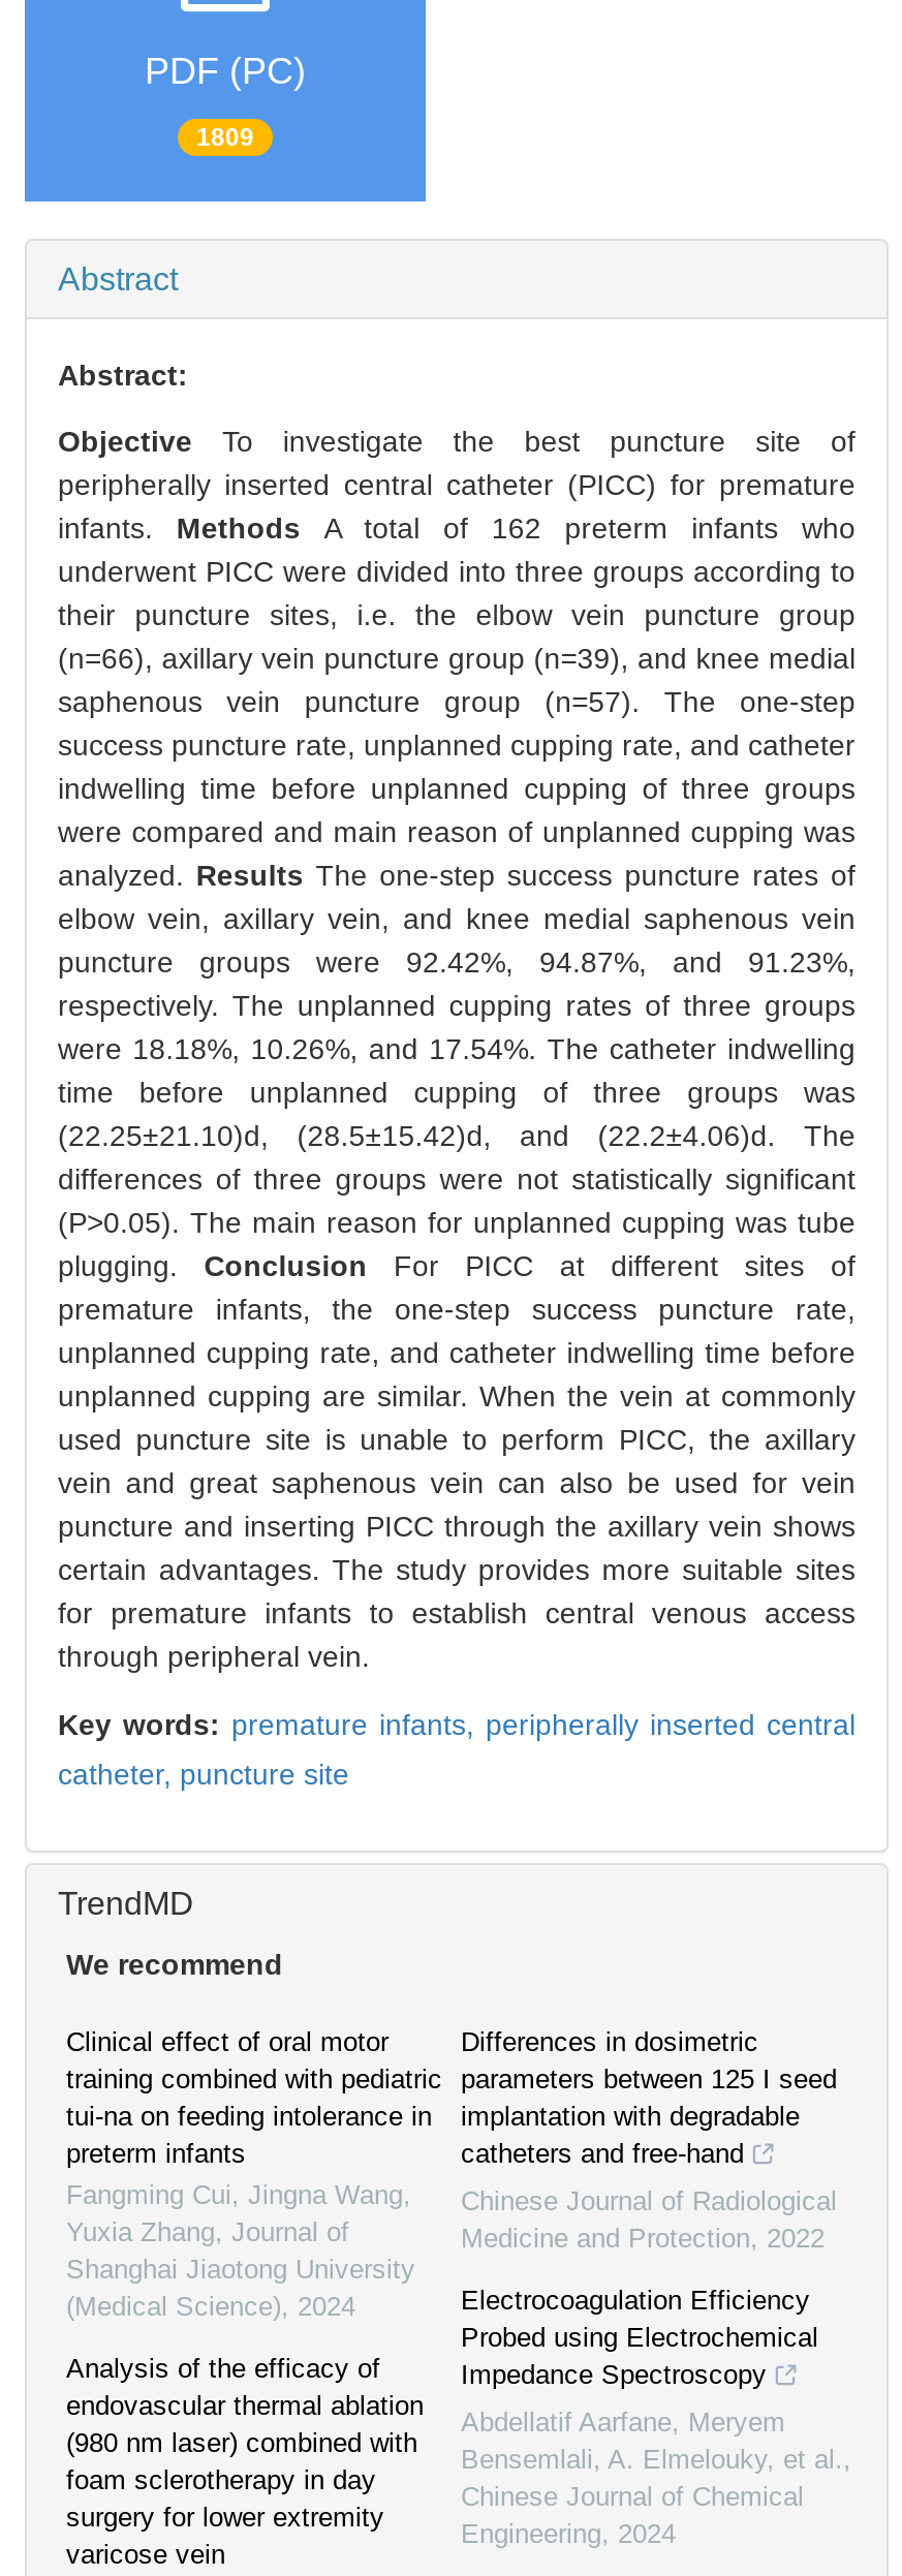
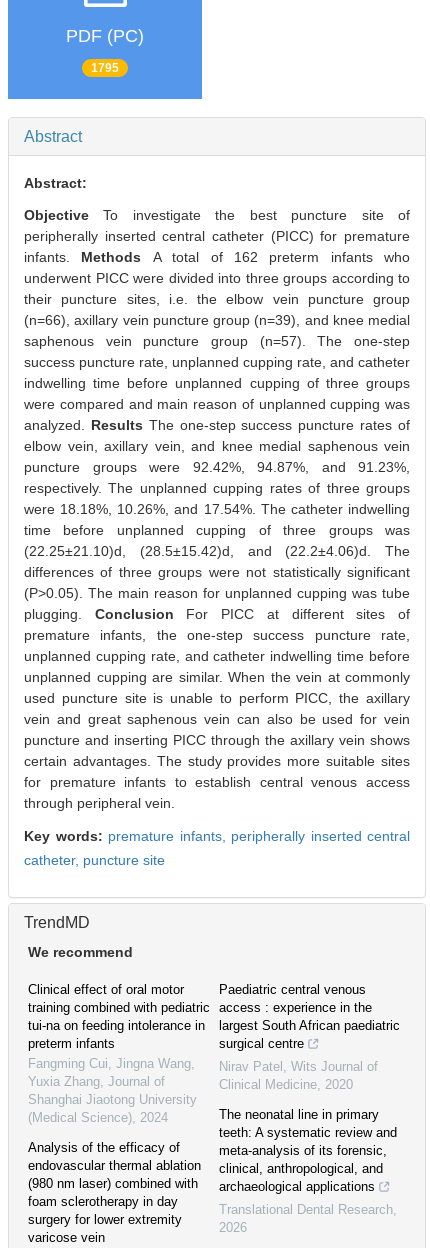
- 1809
+ 1795

- Differences in dosimetric
- parameters between 125 I seed
- implantation with degradable
- catheters and free-hand
+ Paediatric central venous
+ access : experience in the
+ largest South African paediatric
+ surgical centre

- Chinese Journal of Radiological
- Medicine and Protection, 2022
+ Nirav Patel, Wits Journal of
+ Clinical Medicine, 2020

- Electrocoagulation Efficiency
- Probed using Electrochemical
- Impedance Spectroscopy
+ The neonatal line in primary
+ teeth: A systematic review and
+ meta-analysis of its forensic,
+ clinical, anthropological, and
+ archaeological applications

- Abdellatif Aarfane, Meryem
- Bensemlali, A. Elmelouky, et al.,
- Chinese Journal of Chemical
- Engineering, 2024
+ Translational Dental Research,
+ 2026
